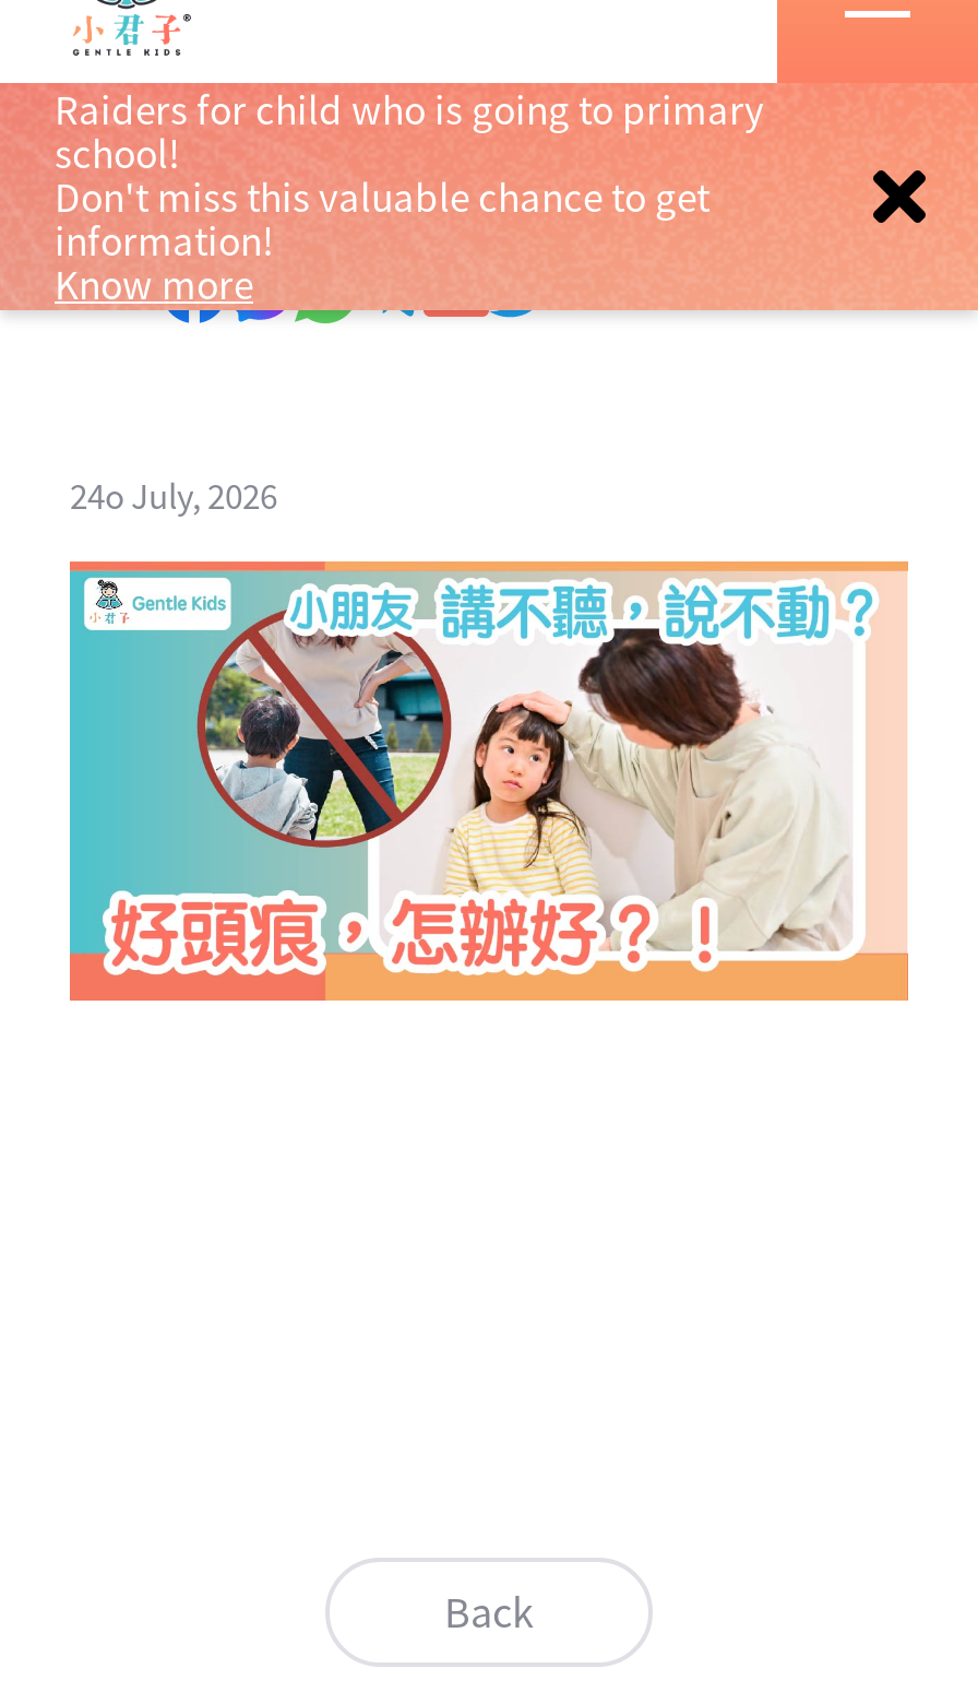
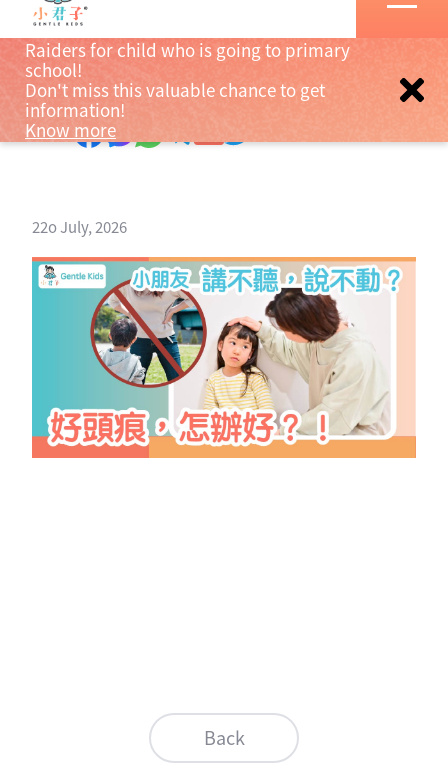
- 24o July, 2026
+ 22o July, 2026
